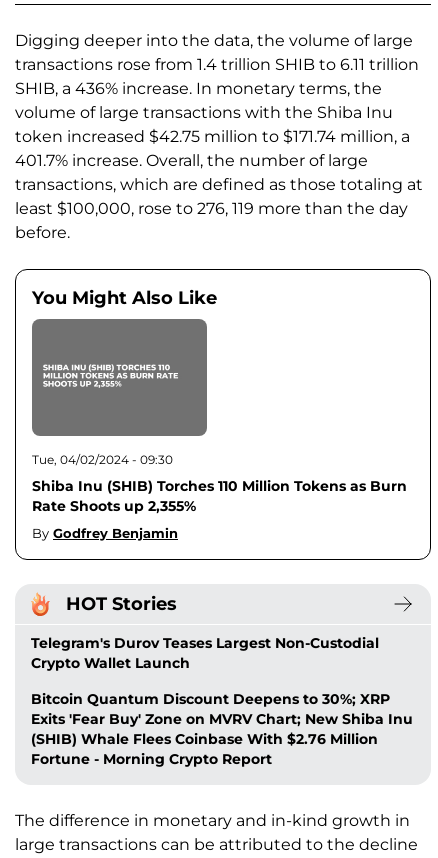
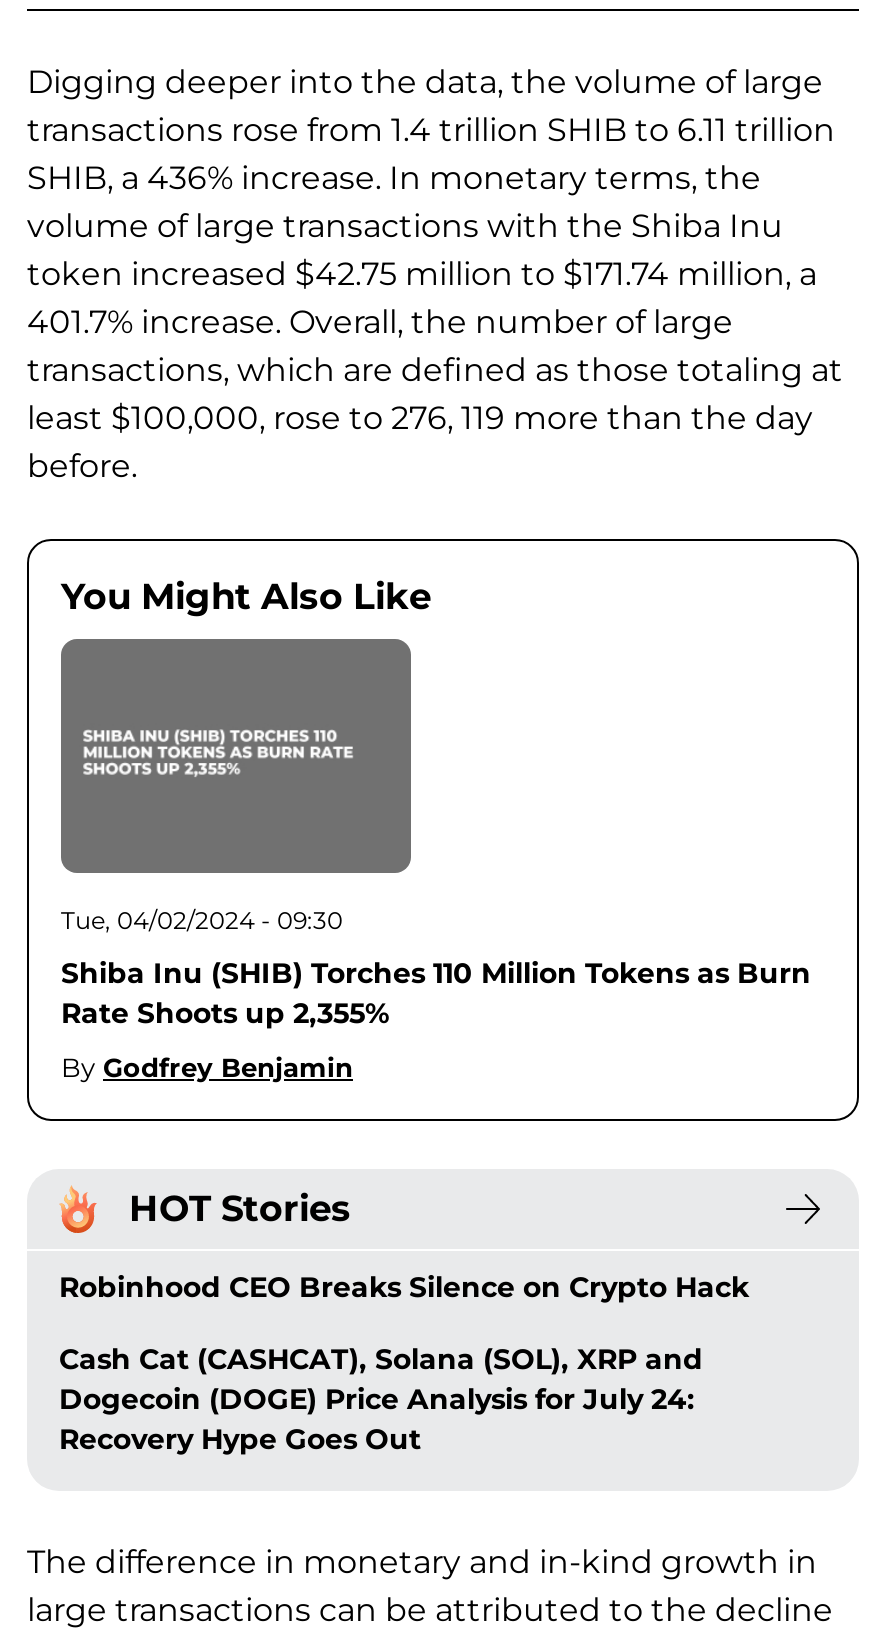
- Telegram's Durov Teases Largest Non-Custodial
- Crypto Wallet Launch
+ Robinhood CEO Breaks Silence on Crypto Hack

- Bitcoin Quantum Discount Deepens to 30%; XRP
- Exits 'Fear Buy' Zone on MVRV Chart; New Shiba Inu
- (SHIB) Whale Flees Coinbase With $2.76 Million
- Fortune - Morning Crypto Report
+ Cash Cat (CASHCAT), Solana (SOL), XRP and
+ Dogecoin (DOGE) Price Analysis for July 24:
+ Recovery Hype Goes Out
